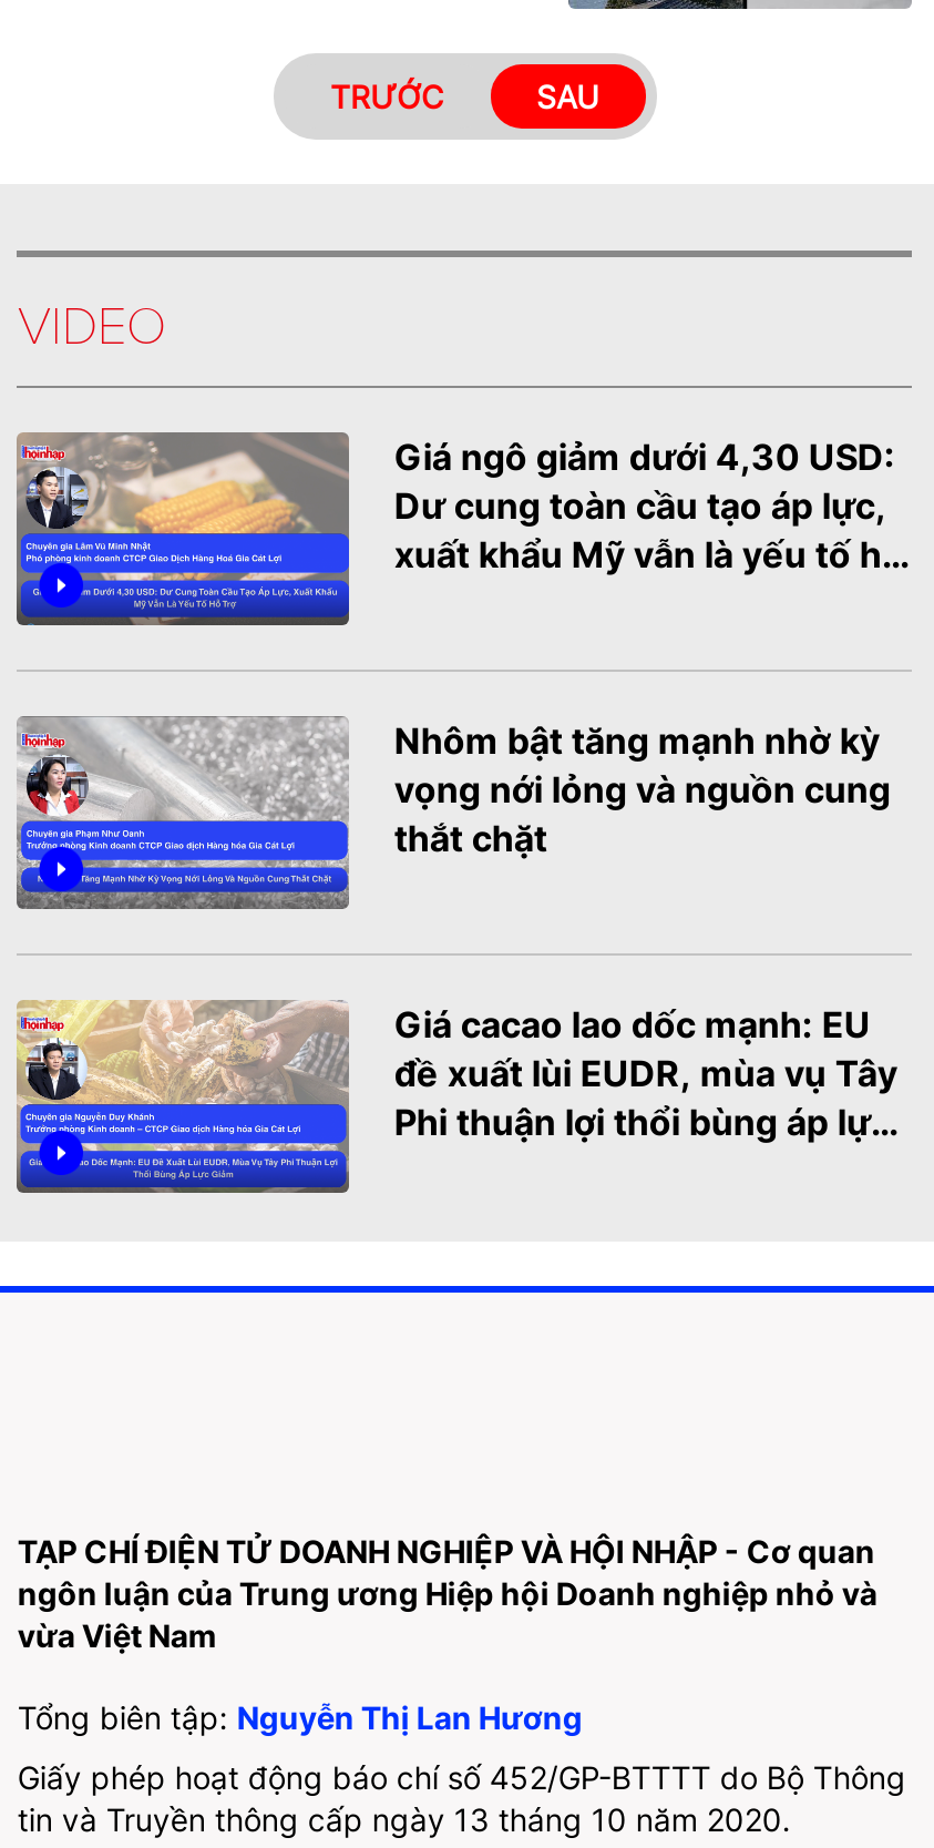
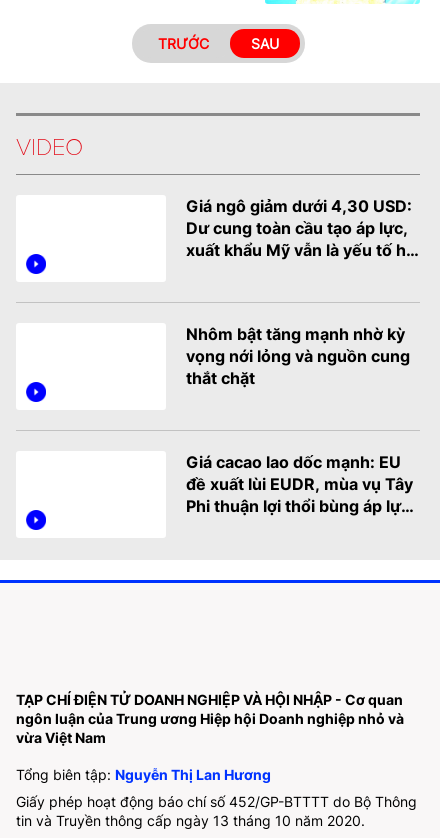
- [image]

- [image]

- [image]
